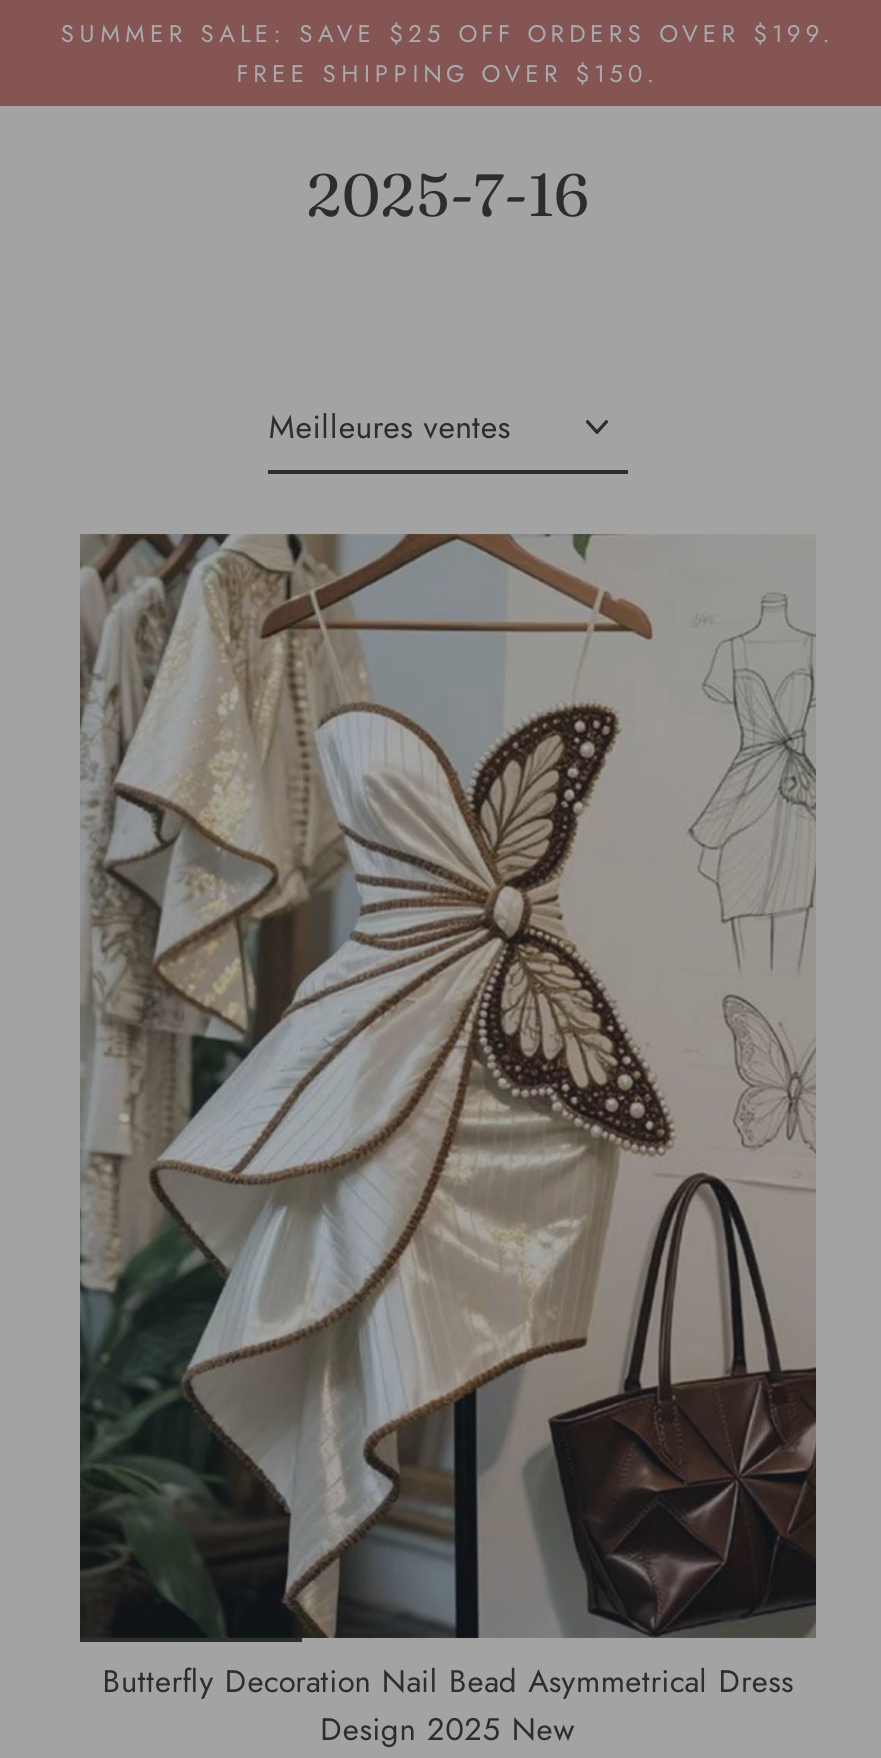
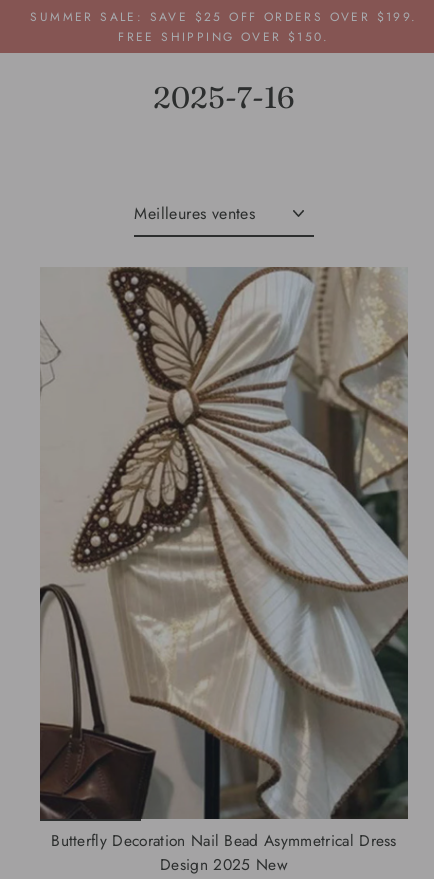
- [image]
+ [image]
